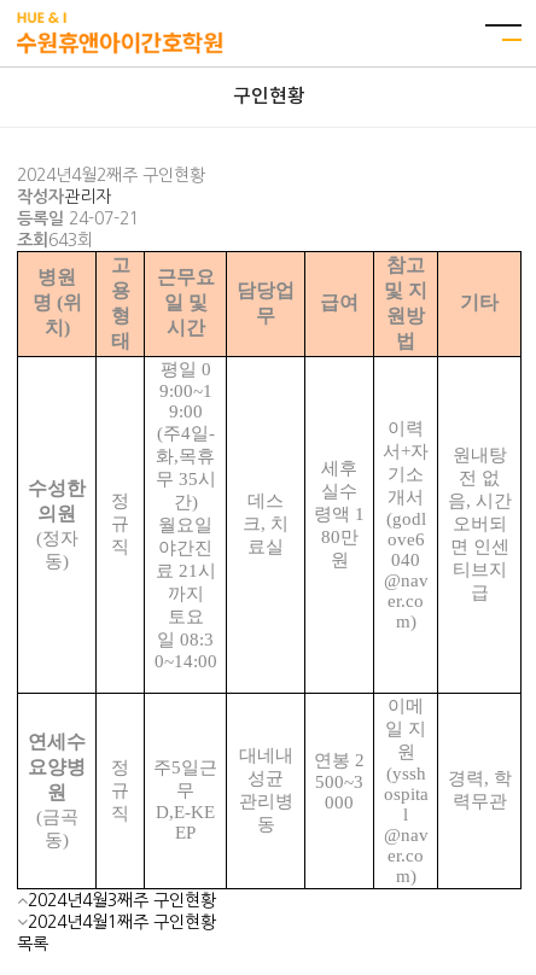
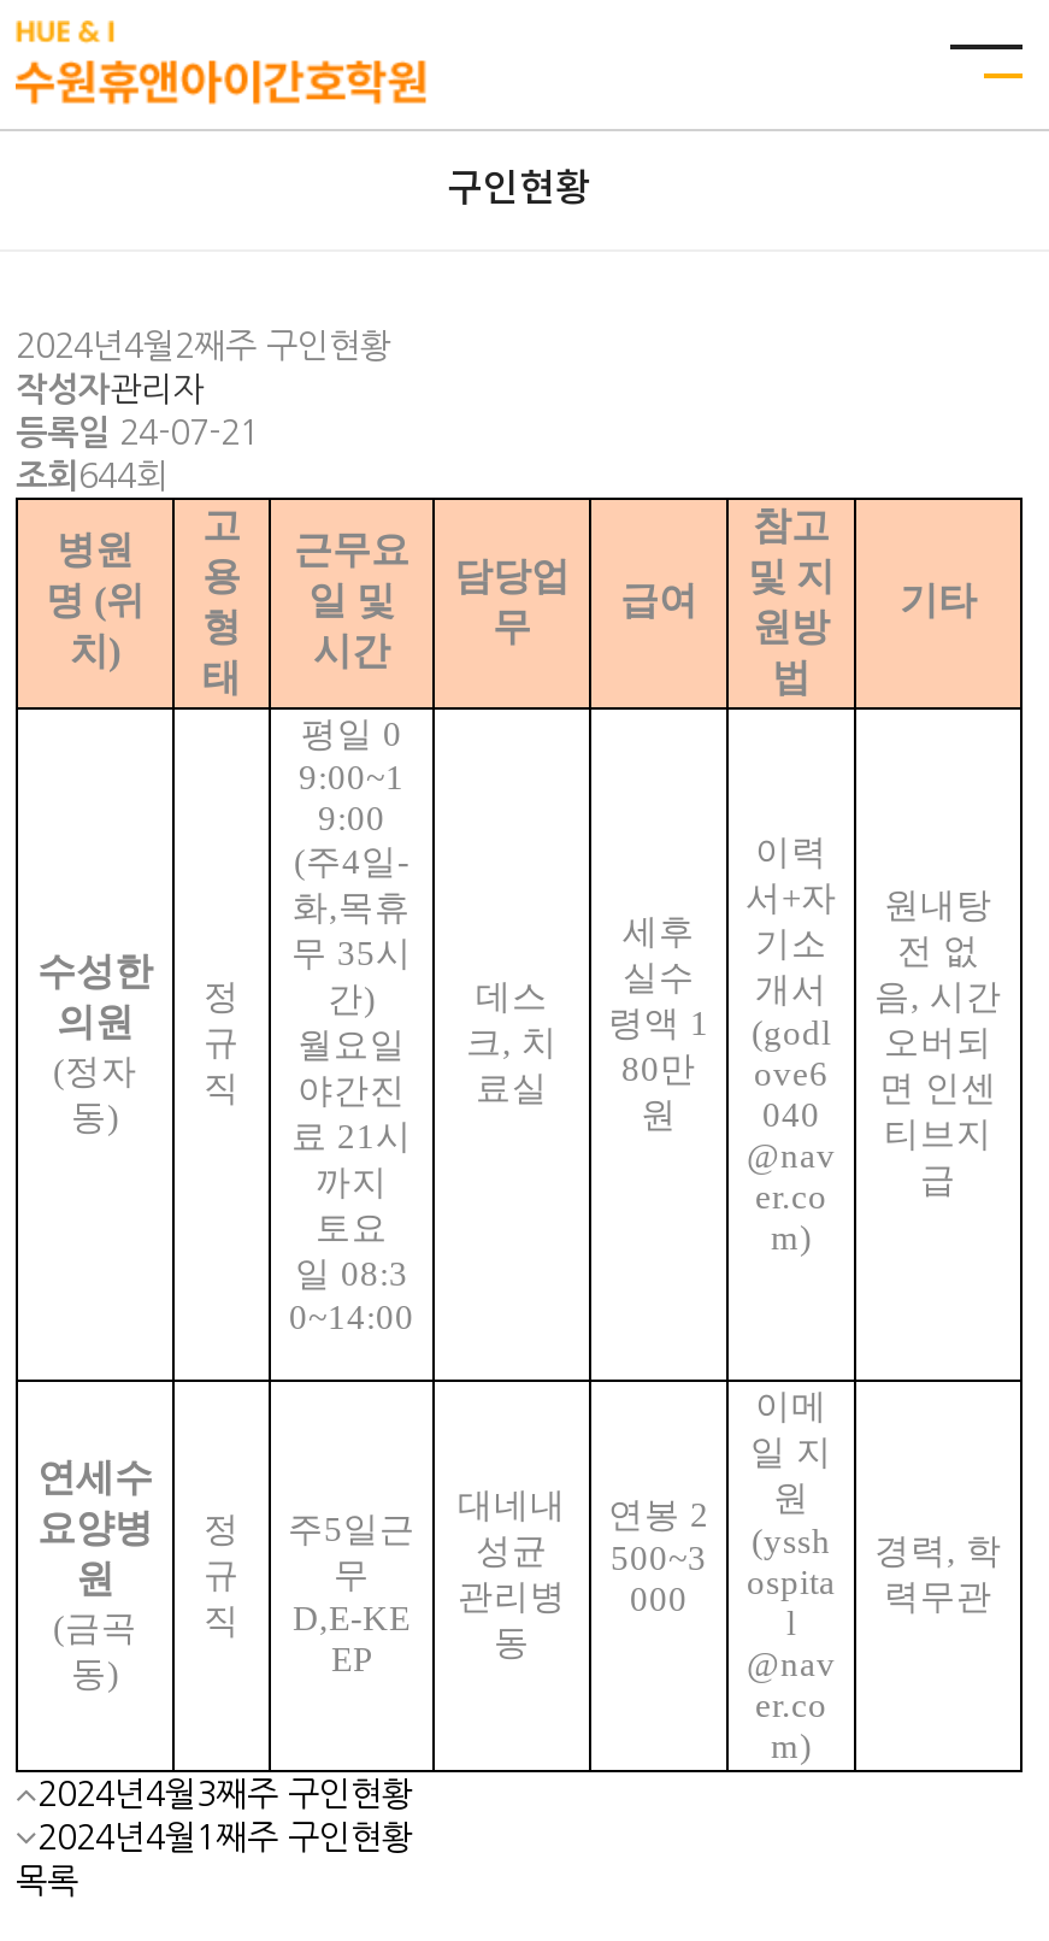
- 조회 643회
+ 조회 644회
